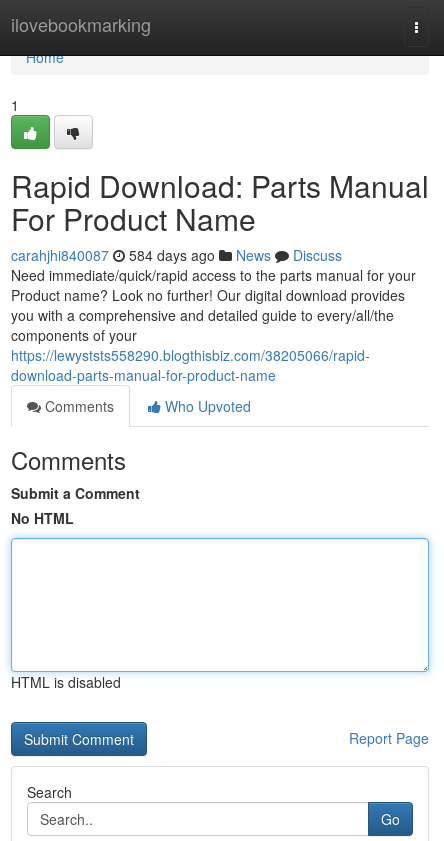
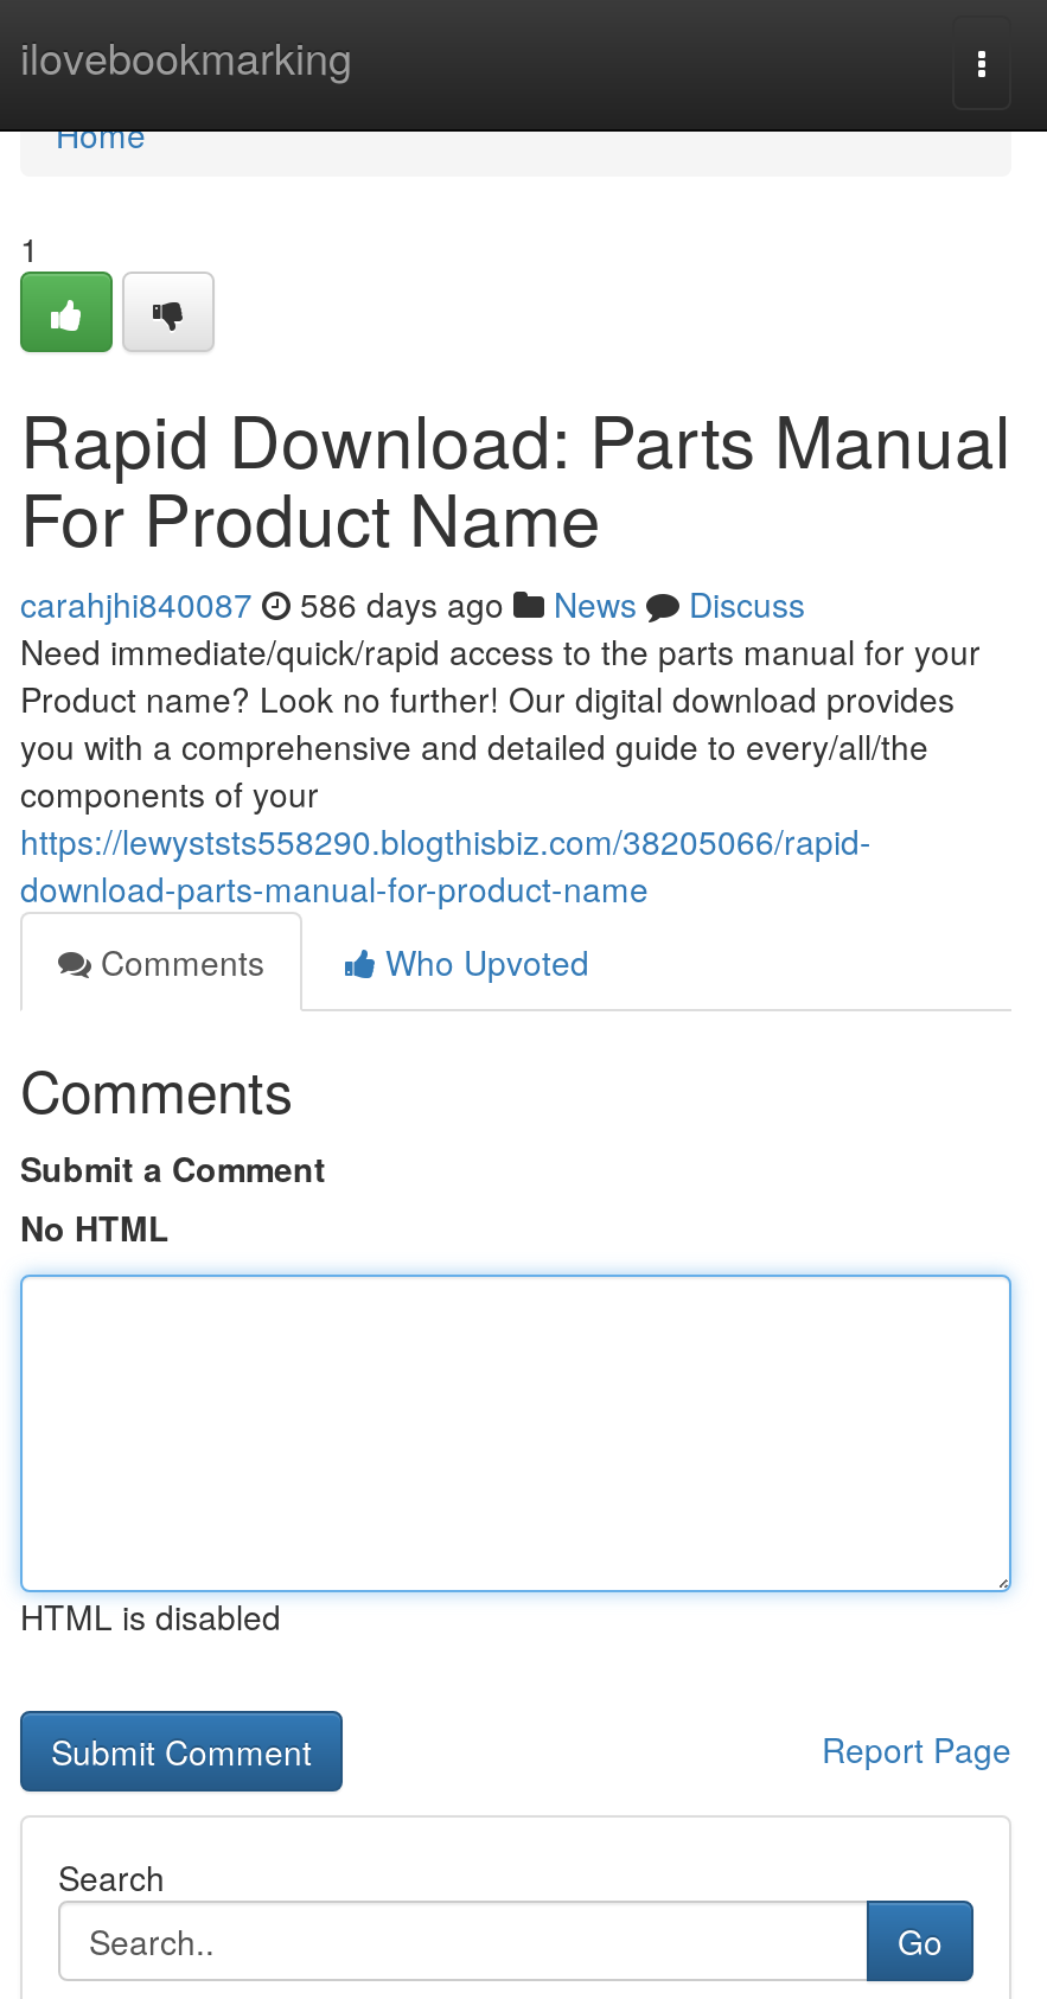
- carahjhi840087 584 days ago News Discuss
+ carahjhi840087 586 days ago News Discuss
